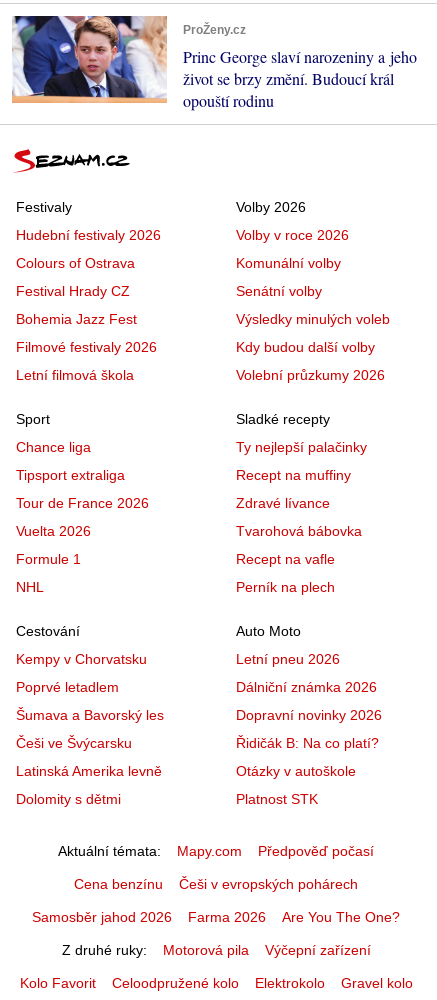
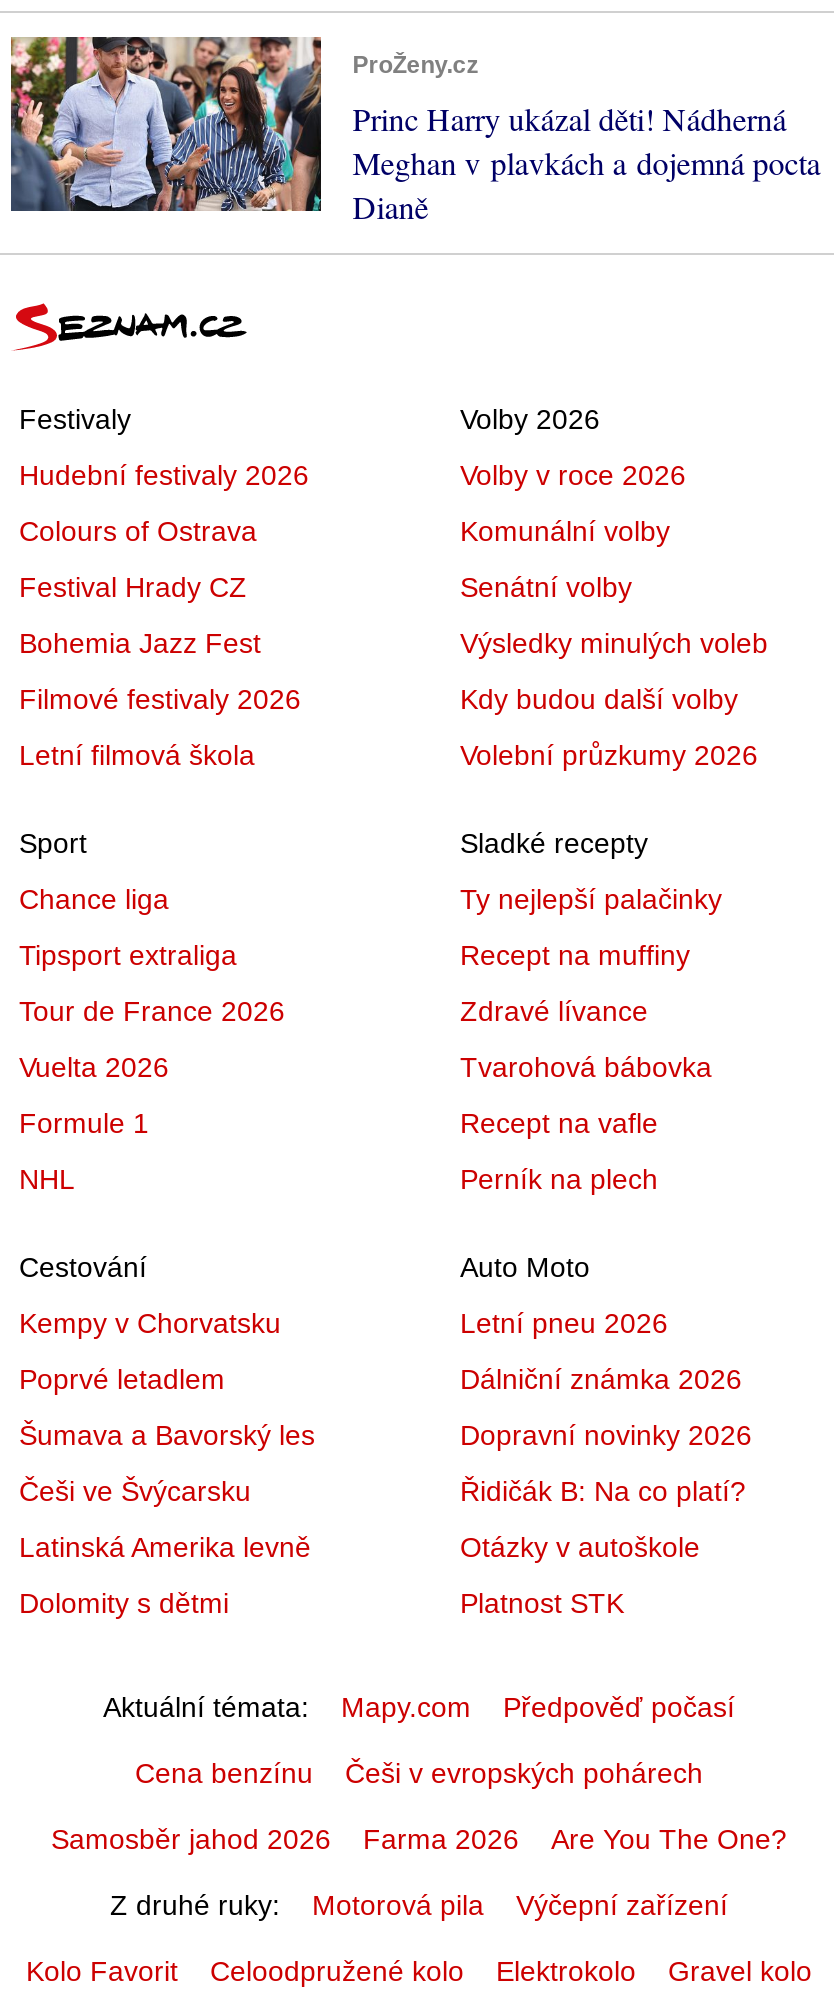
- [image]
- Princ George slaví narozeniny a jeho
- život se brzy změní. Budoucí král
- opouští rodinu
+ [image]
+ Princ Harry ukázal děti! Nádherná
+ Meghan v plavkách a dojemná pocta
+ Dianě
